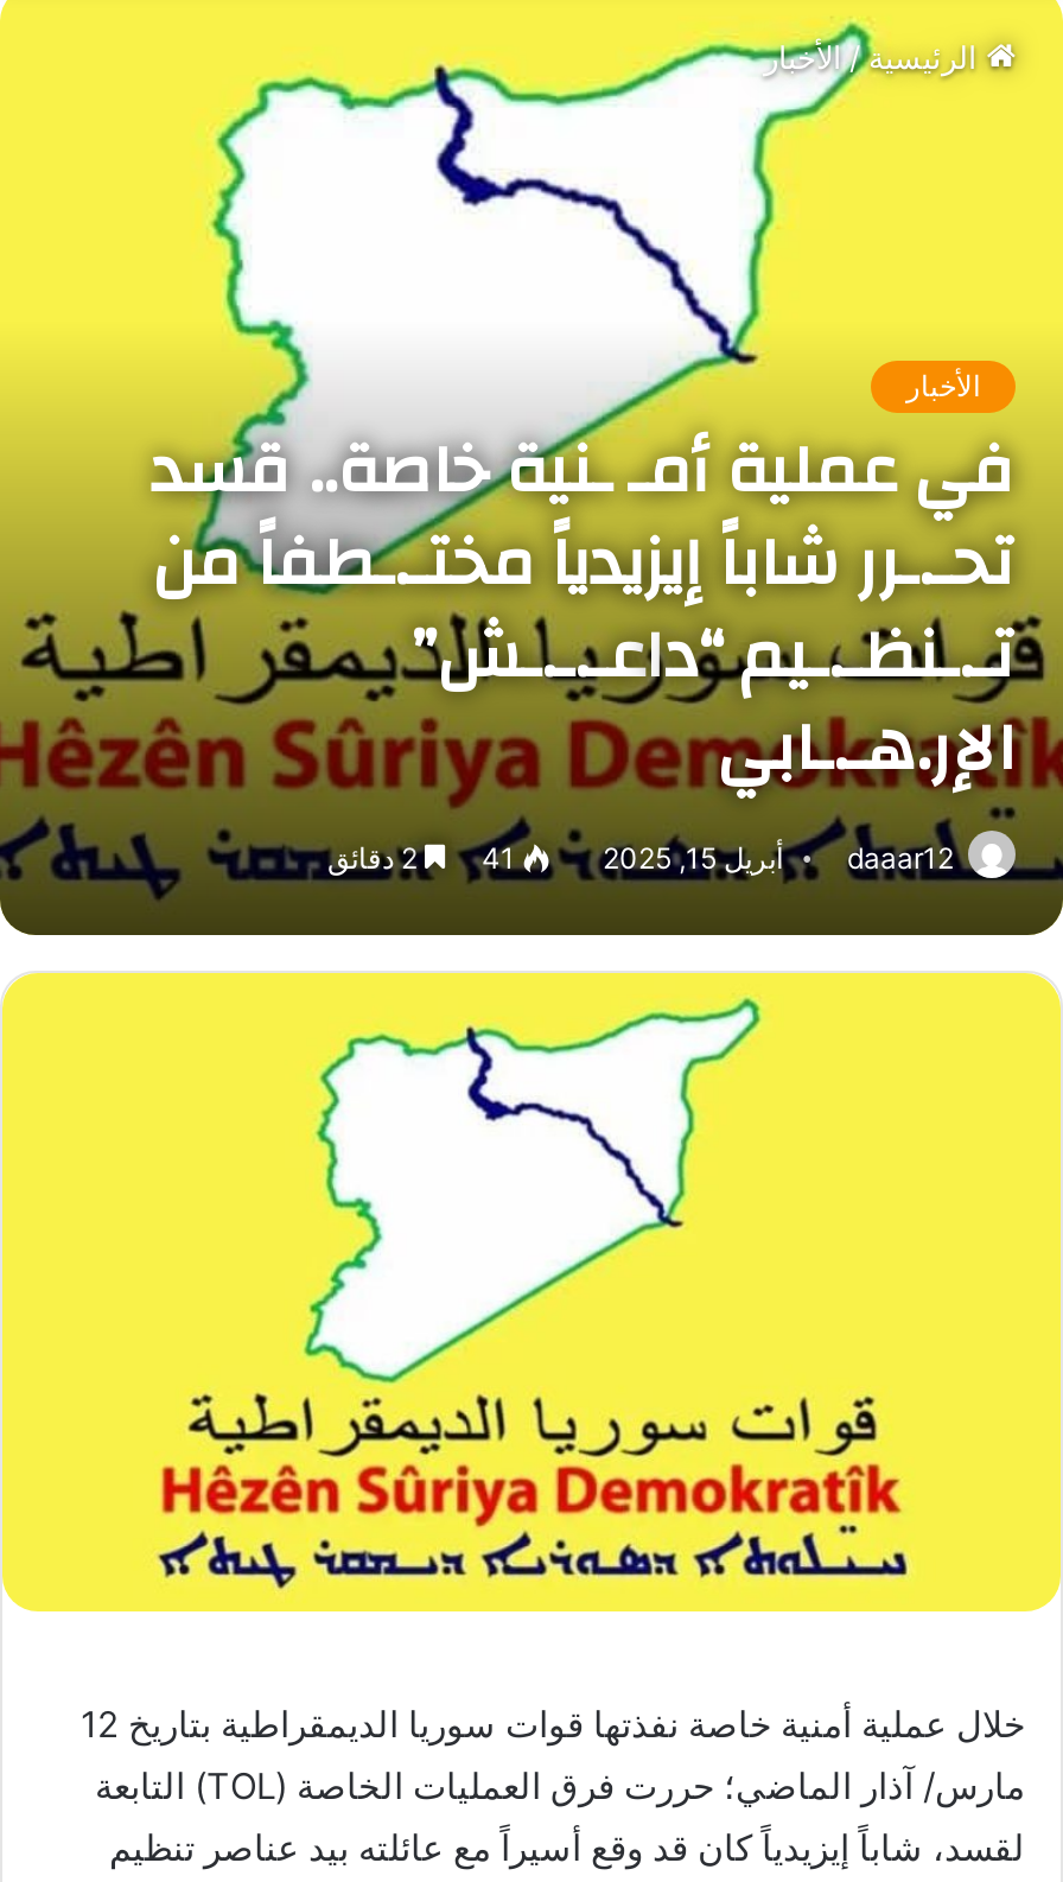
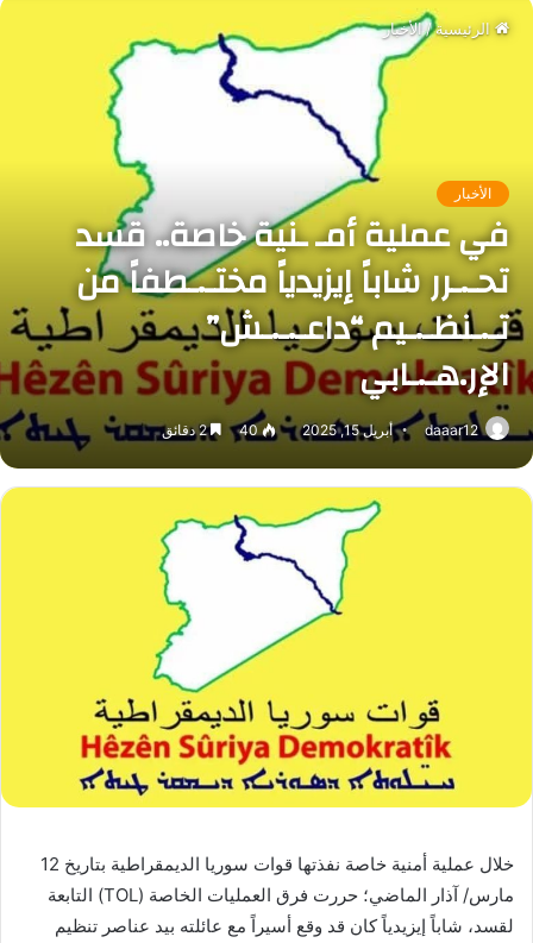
- 41
+ 40
